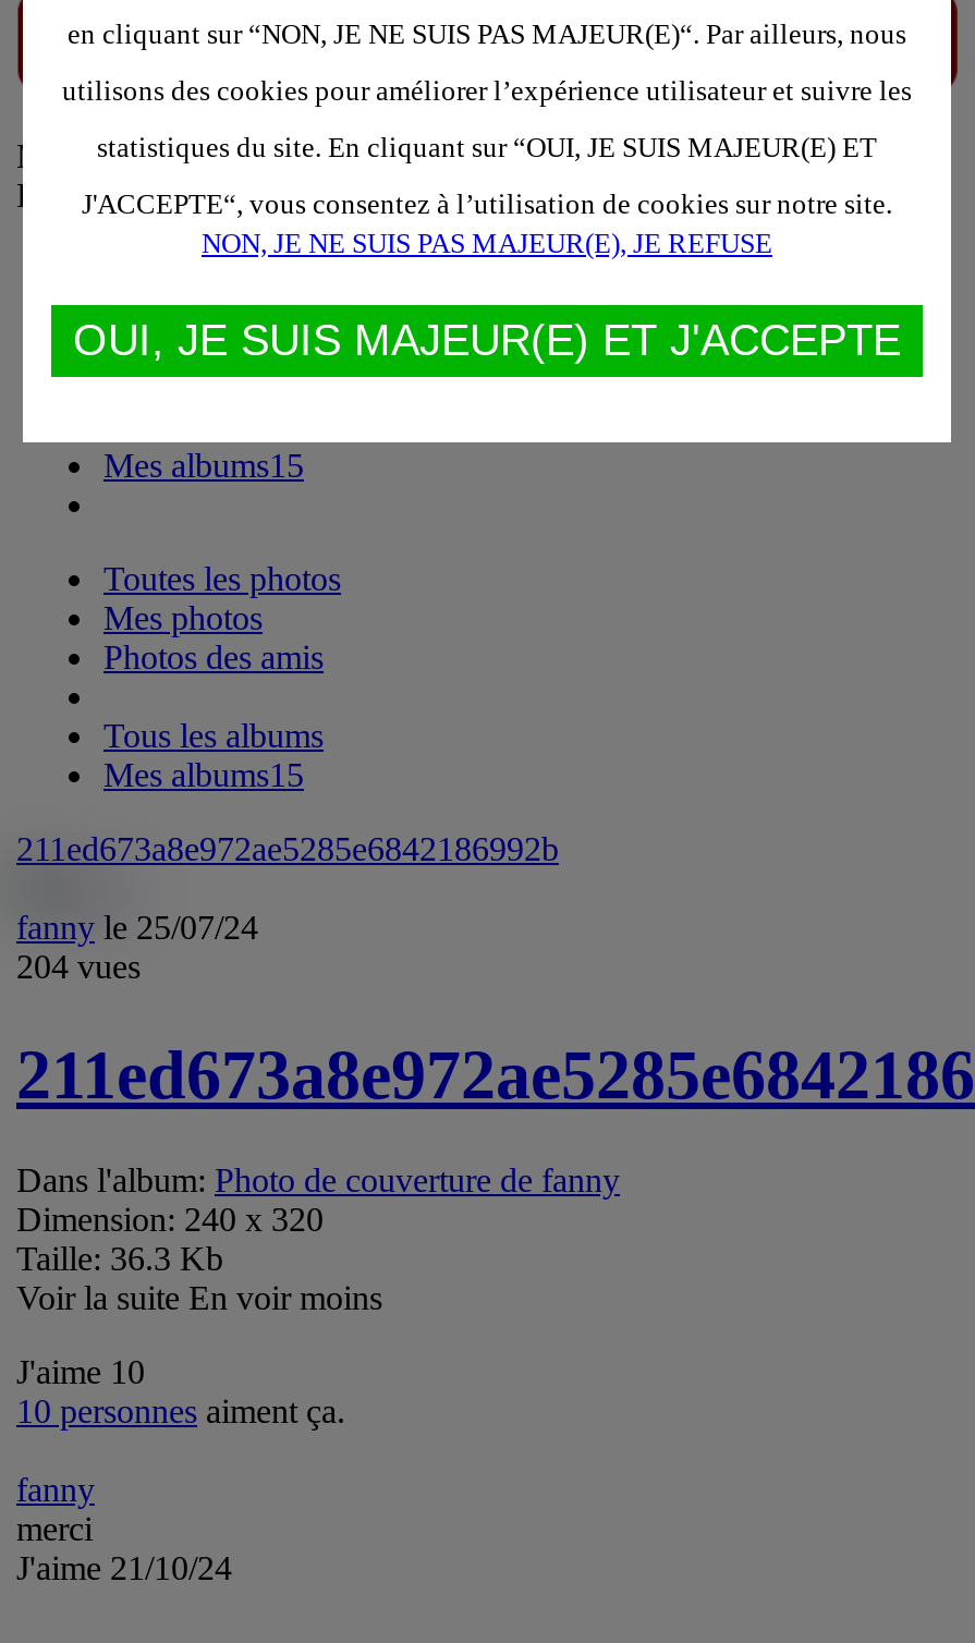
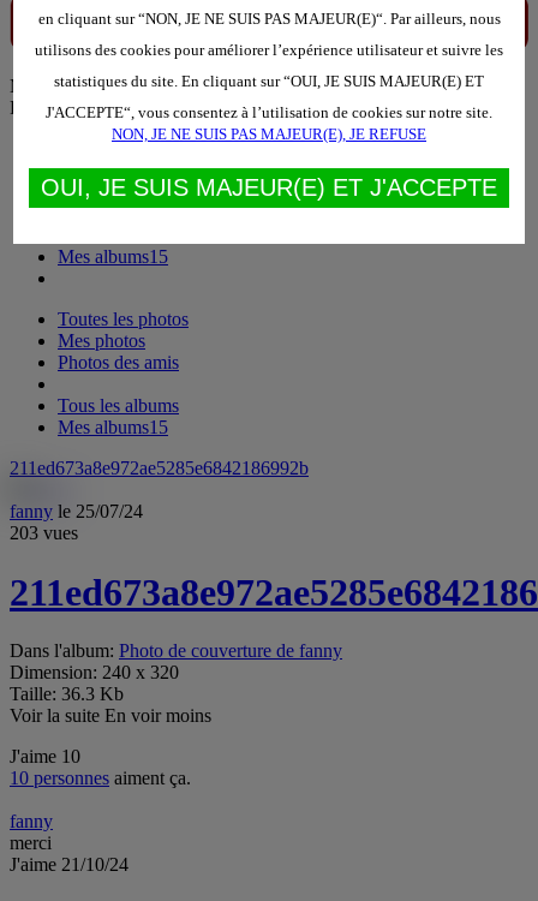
- 204 vues
+ 203 vues
